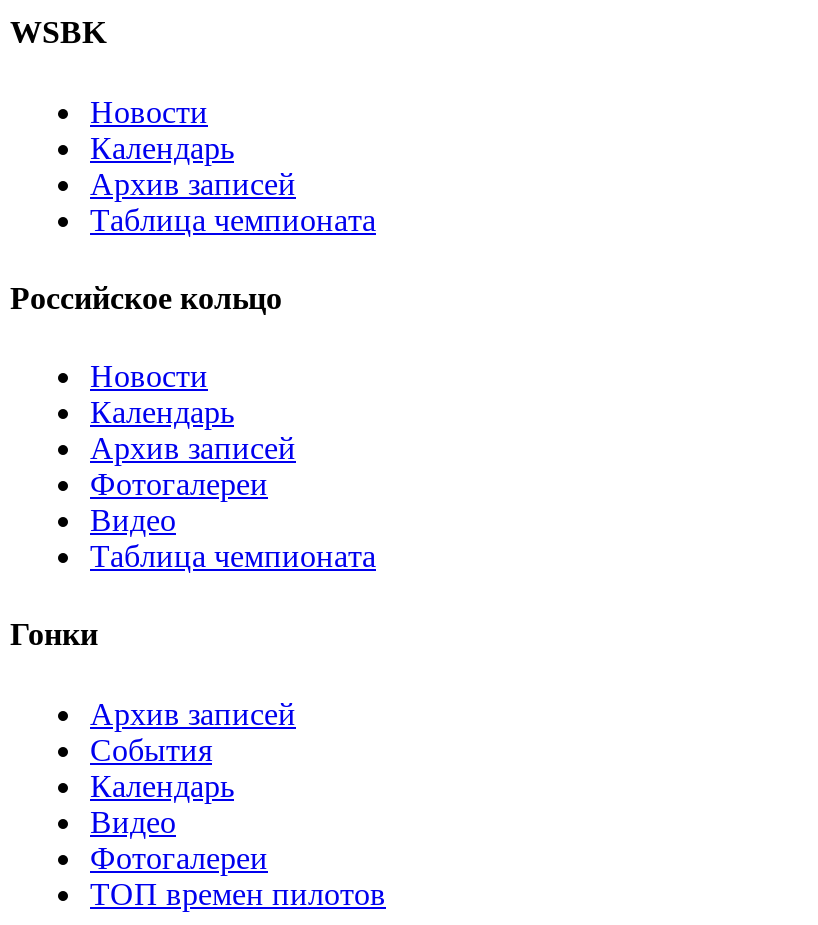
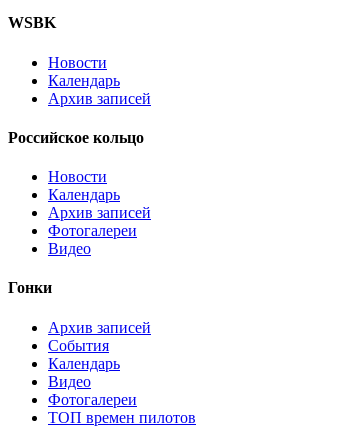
- Таблица чемпионата

- Таблица чемпионата
